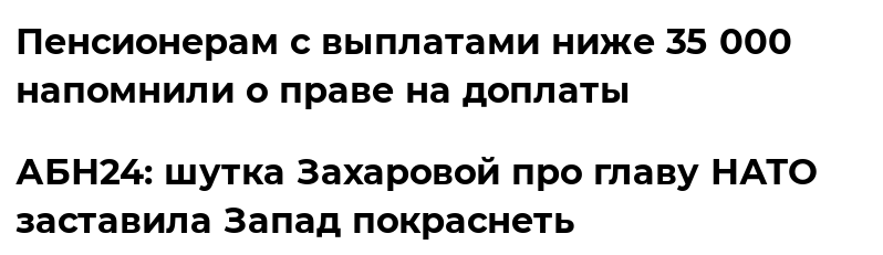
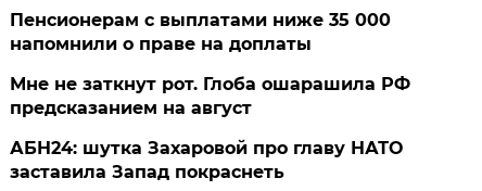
+ Мне не заткнут рот. Глоба ошарашила РФ
+ предсказанием на август
